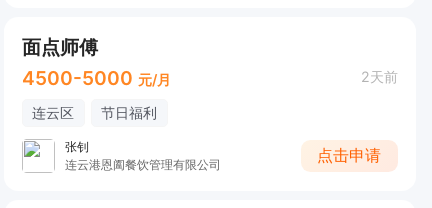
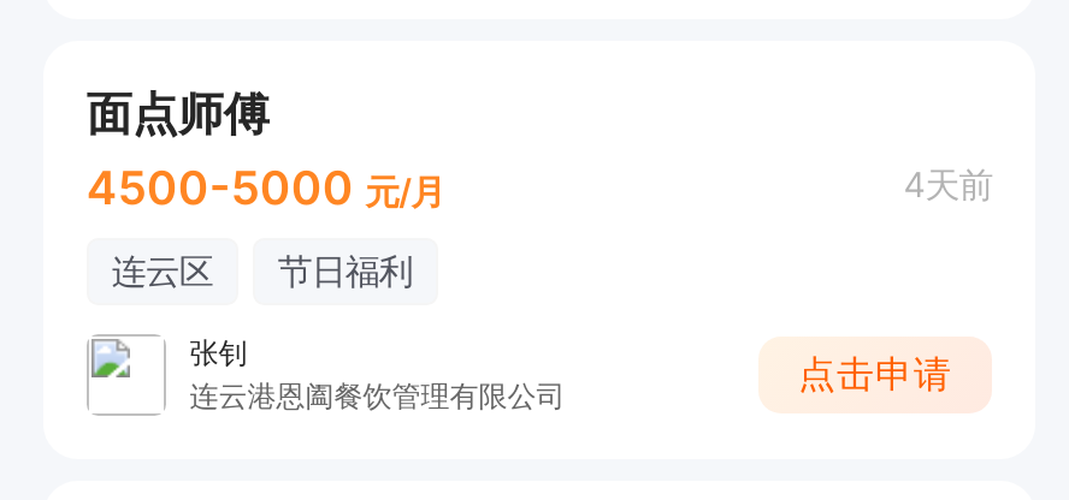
- 2天前
+ 4天前
